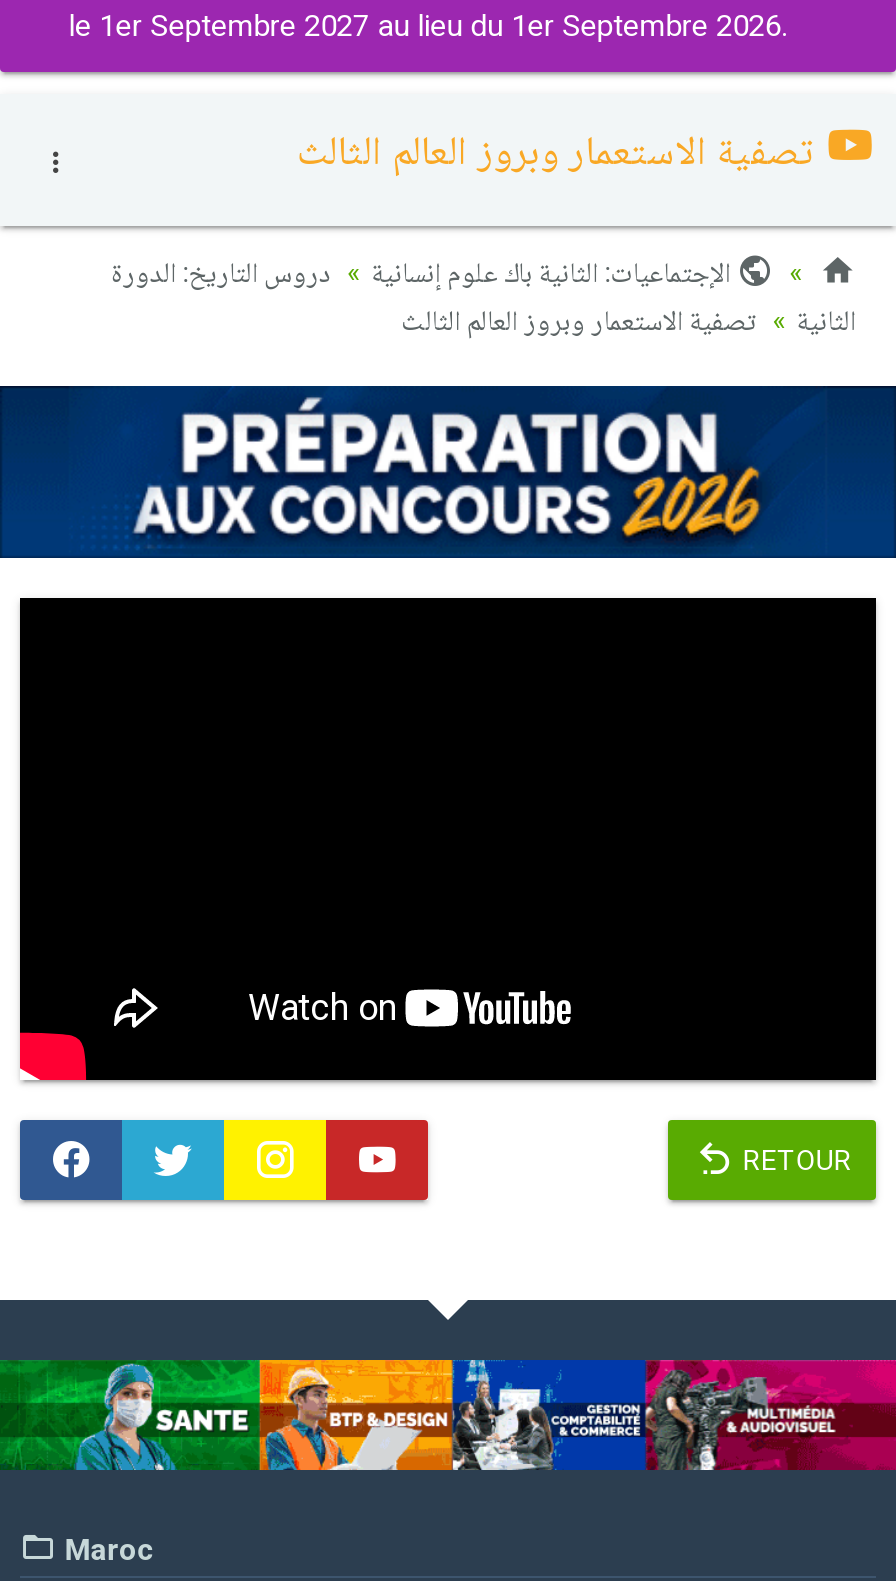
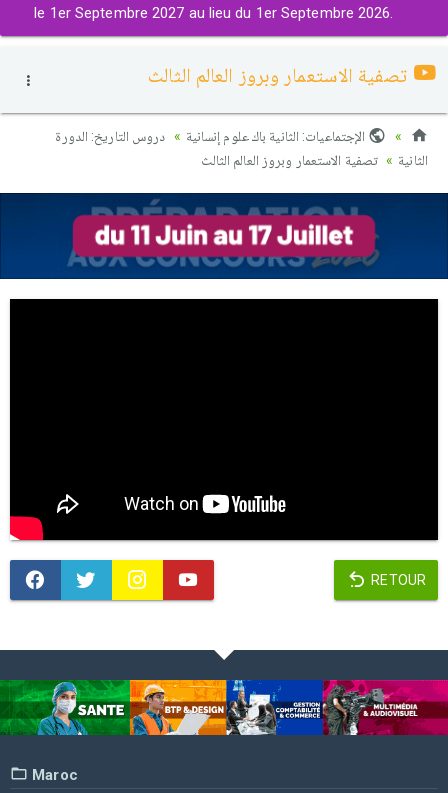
- [image]
+ [image]
